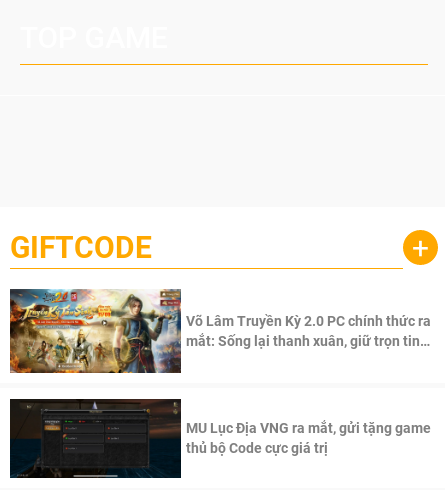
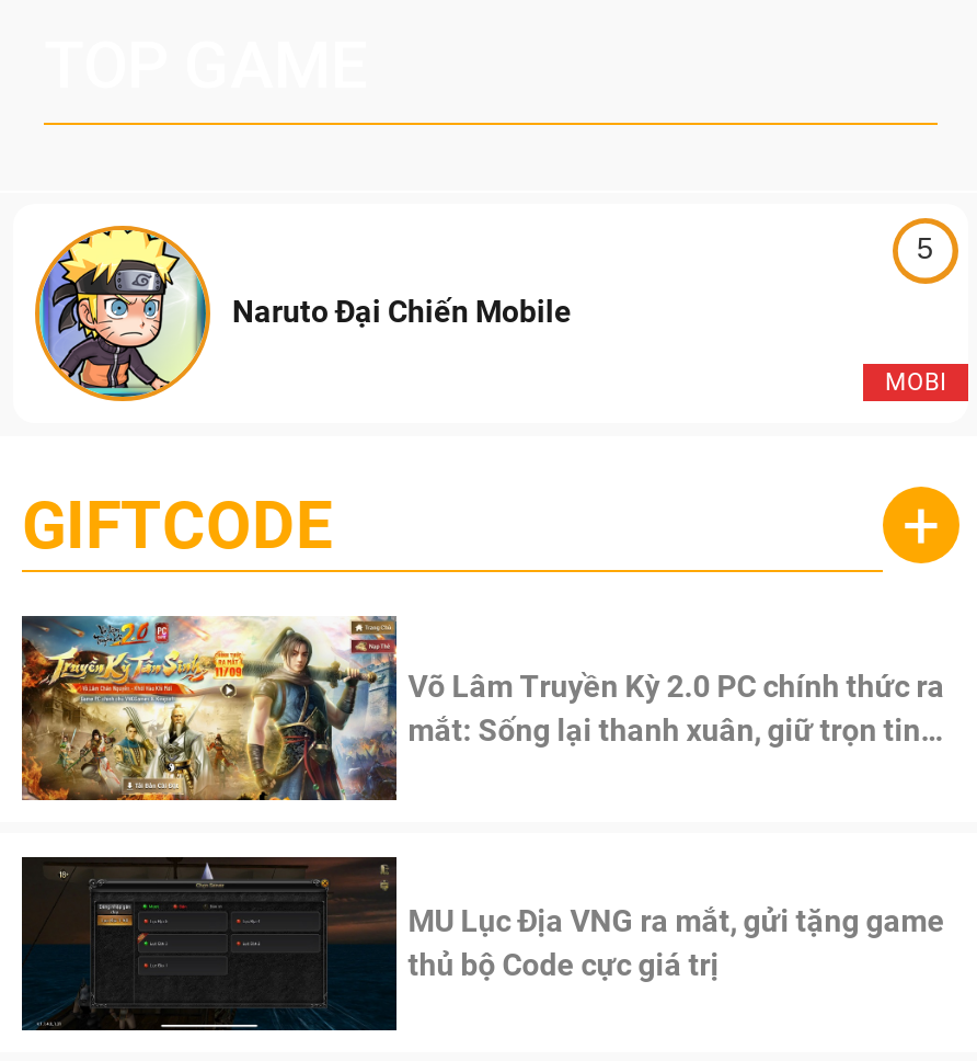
+ [image]
+ Naruto Đại Chiến Mobile

+ MOBI

+ 5
